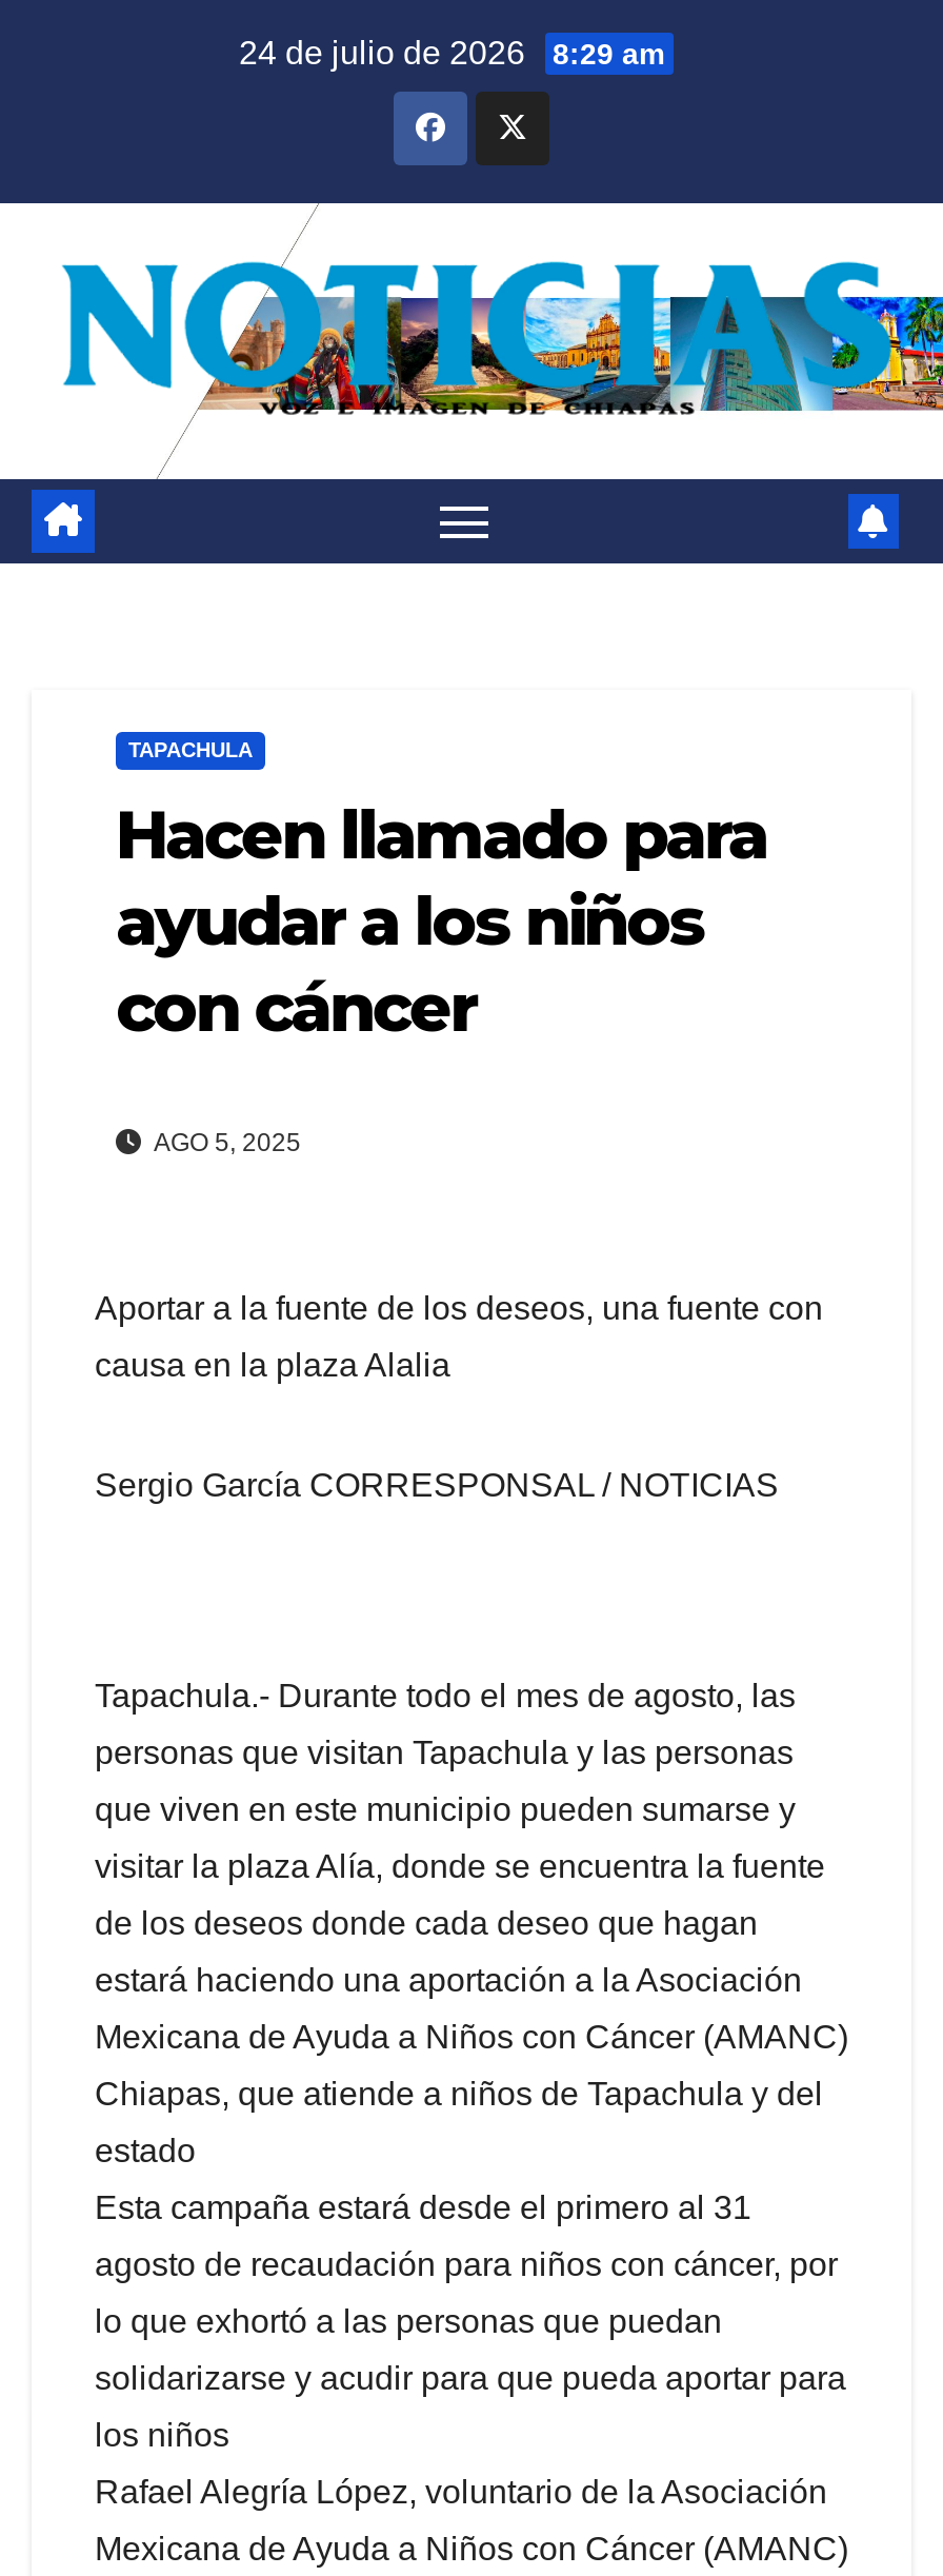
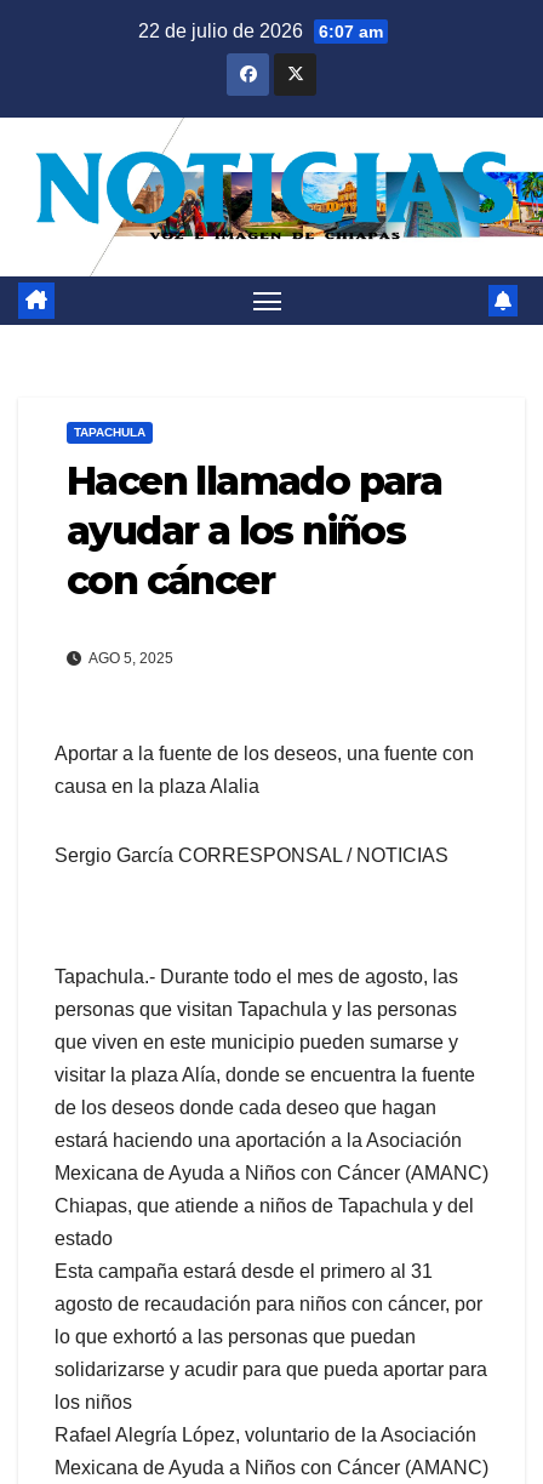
- 24 de julio de 2026 8:29 am
+ 22 de julio de 2026 6:07 am
